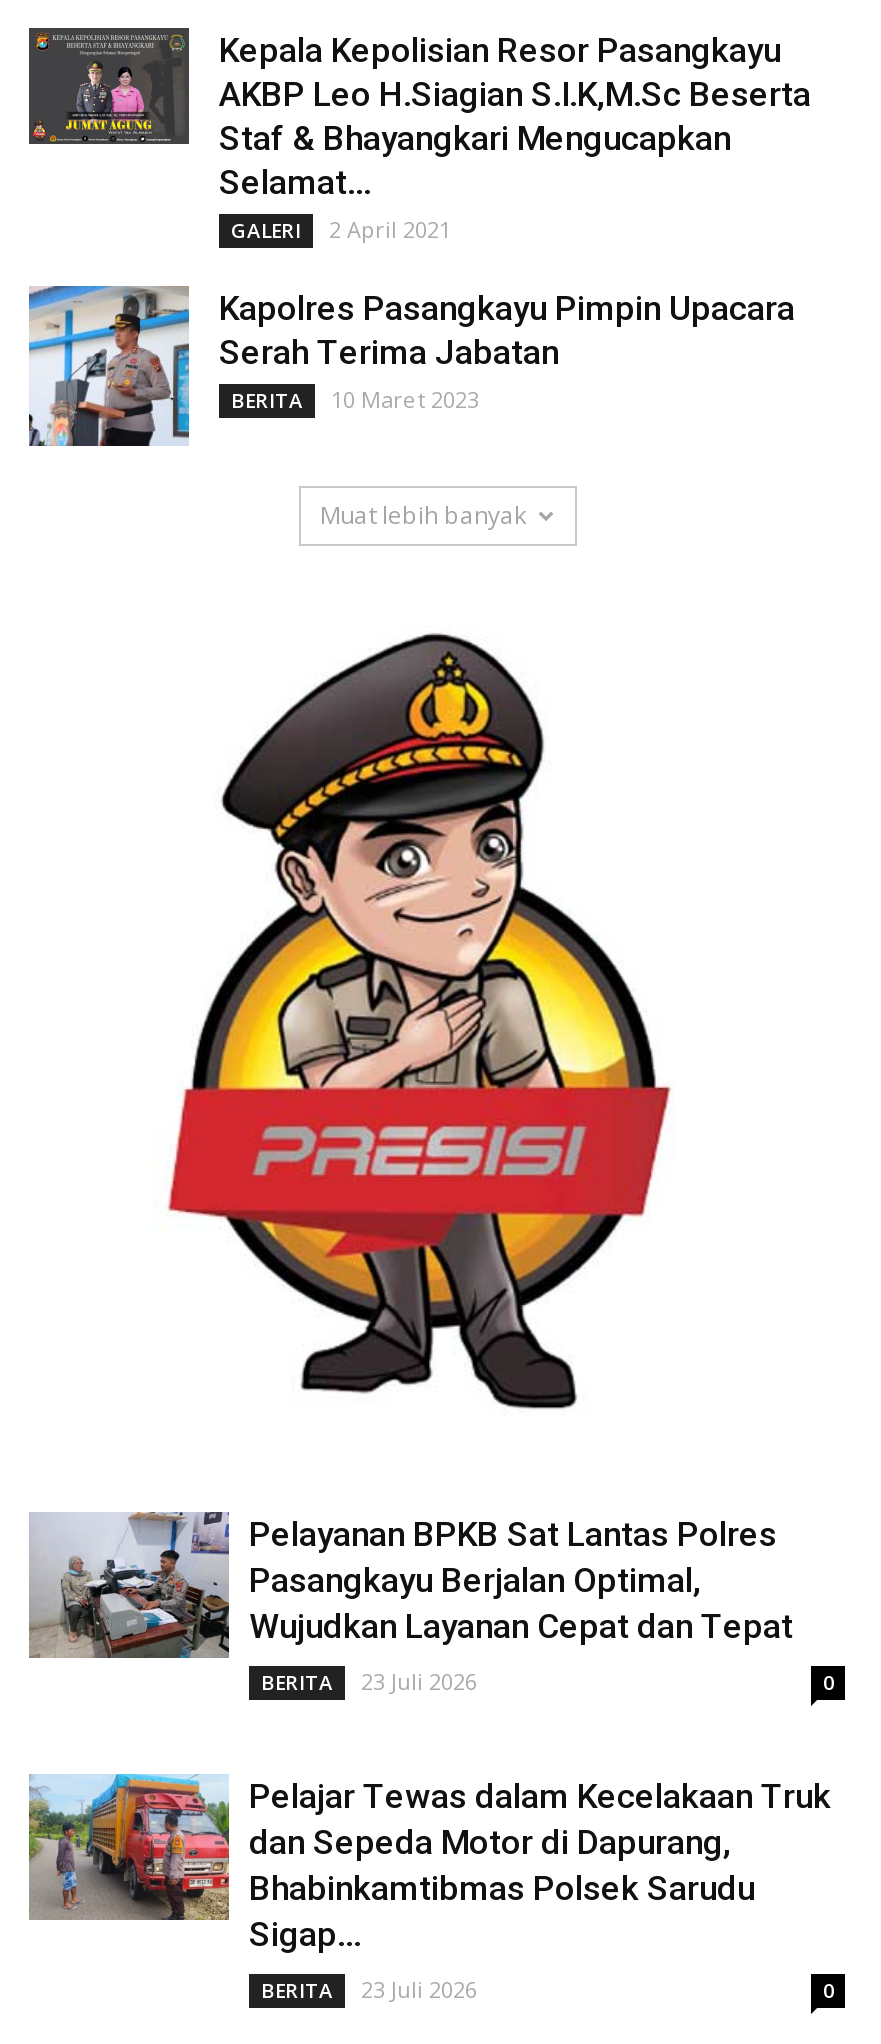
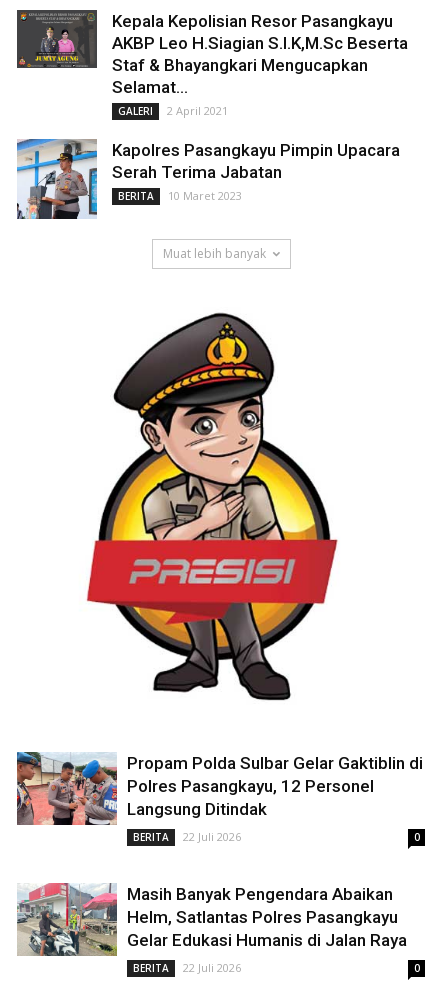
- [image]
- Pelayanan BPKB Sat Lantas Polres
- Pasangkayu Berjalan Optimal,
- Wujudkan Layanan Cepat dan Tepat
+ [image]
+ Propam Polda Sulbar Gelar Gaktiblin di
+ Polres Pasangkayu, 12 Personel
+ Langsung Ditindak

- BERITA 23 Juli 2026
+ BERITA 22 Juli 2026

- [image]
- Pelajar Tewas dalam Kecelakaan Truk
- dan Sepeda Motor di Dapurang,
- Bhabinkamtibmas Polsek Sarudu
- Sigap...
+ [image]
+ Masih Banyak Pengendara Abaikan
+ Helm, Satlantas Polres Pasangkayu
+ Gelar Edukasi Humanis di Jalan Raya

- BERITA 23 Juli 2026
+ BERITA 22 Juli 2026
